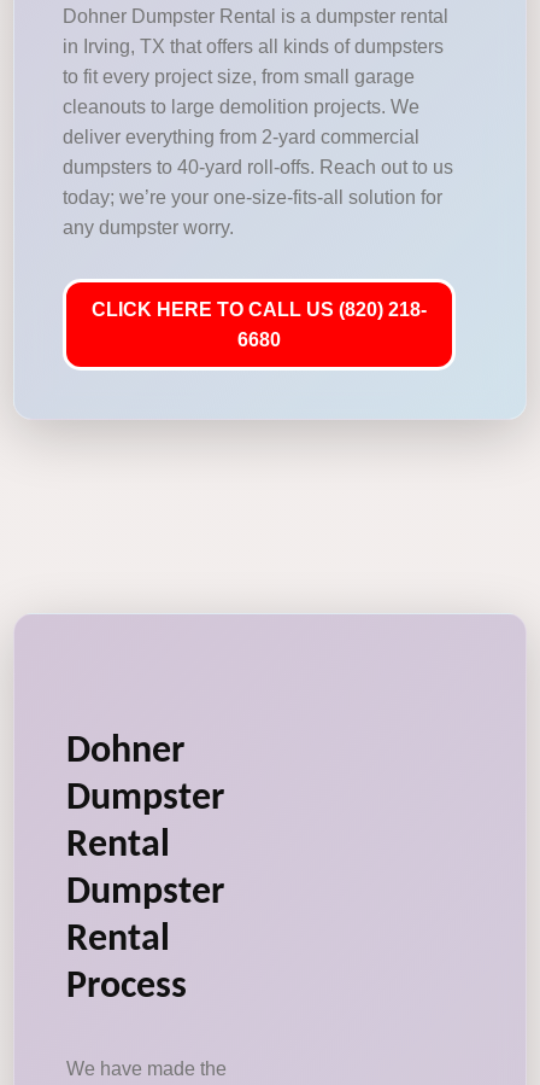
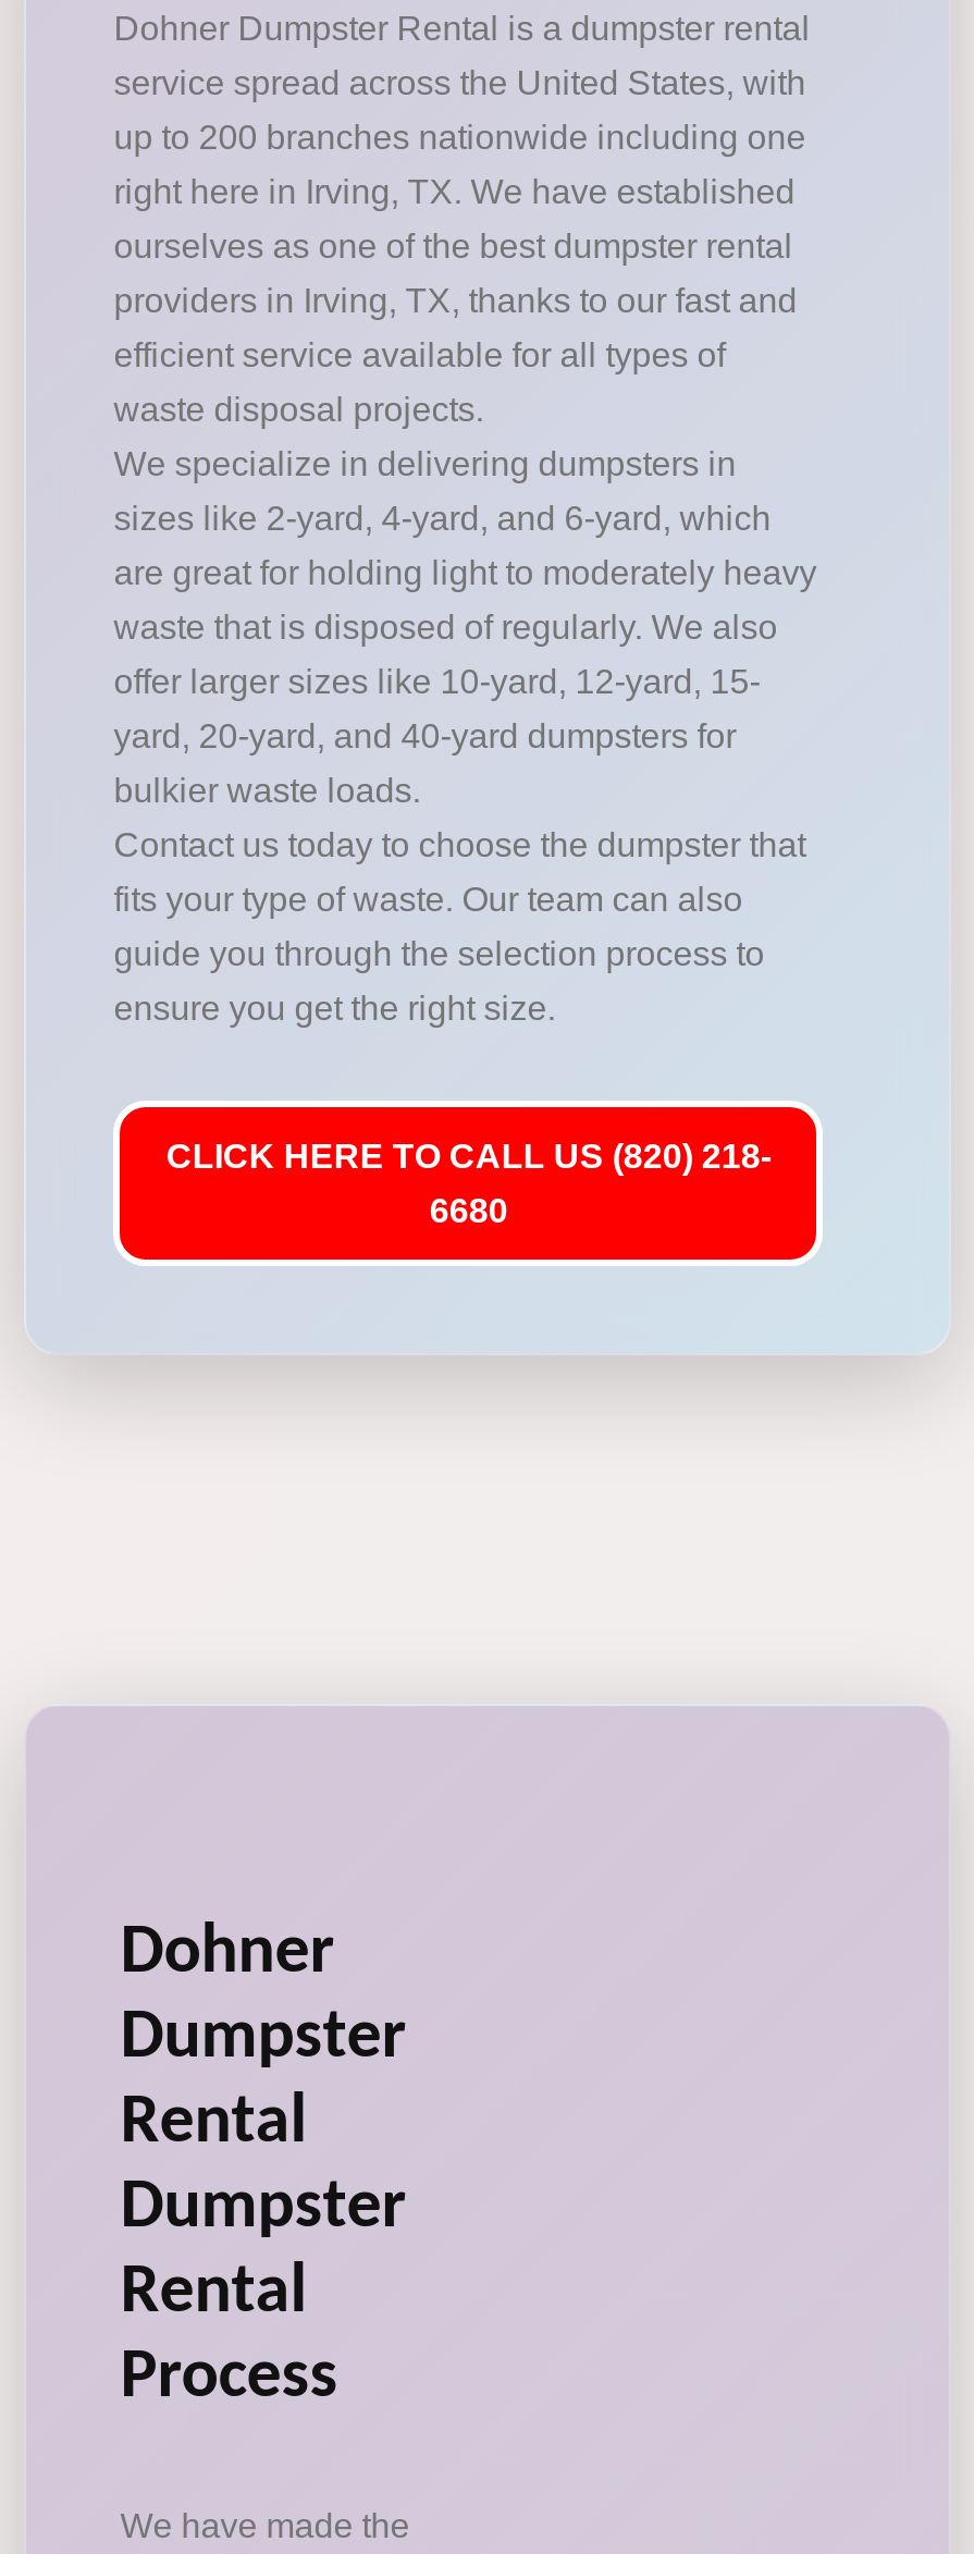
- in Irving, TX that offers all kinds of dumpsters
- to fit every project size, from small garage
- cleanouts to large demolition projects. We
- deliver everything from 2-yard commercial
- dumpsters to 40-yard roll-offs. Reach out to us
- today; we’re your one-size-fits-all solution for
- any dumpster worry.
+ service spread across the United States, with
+ up to 200 branches nationwide including one
+ right here in Irving, TX. We have established
+ ourselves as one of the best dumpster rental
+ providers in Irving, TX, thanks to our fast and
+ efficient service available for all types of
+ waste disposal projects.
+ We specialize in delivering dumpsters in
+ sizes like 2-yard, 4-yard, and 6-yard, which
+ are great for holding light to moderately heavy
+ waste that is disposed of regularly. We also
+ offer larger sizes like 10-yard, 12-yard, 15-
+ yard, 20-yard, and 40-yard dumpsters for
+ bulkier waste loads.
+ Contact us today to choose the dumpster that
+ fits your type of waste. Our team can also
+ guide you through the selection process to
+ ensure you get the right size.
